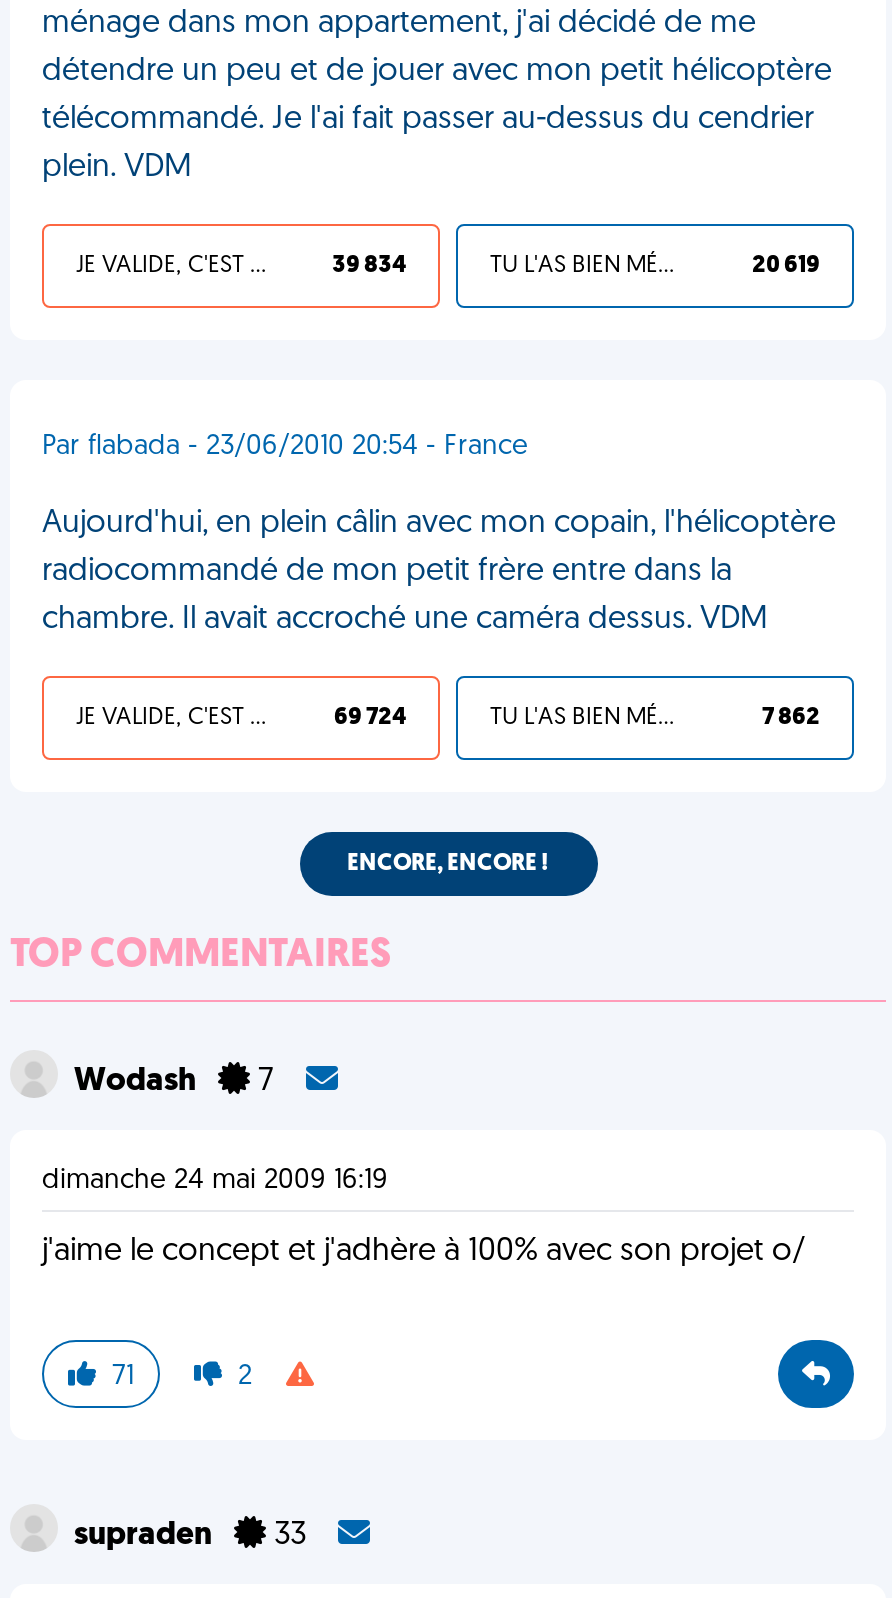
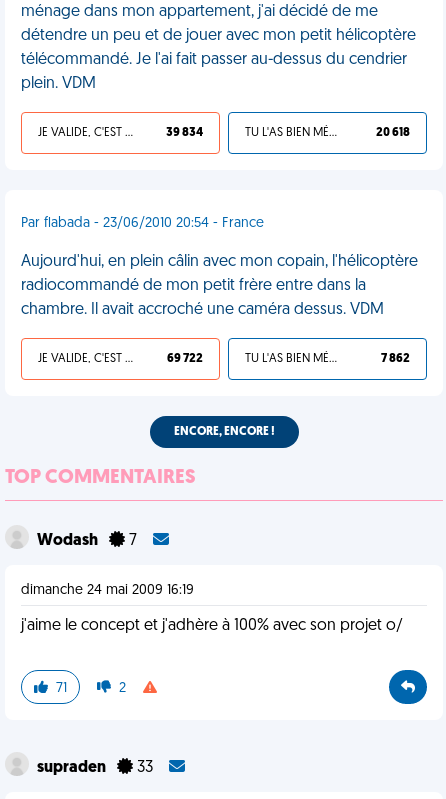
- 20 619
+ 20 618

- 69 724
+ 69 722
